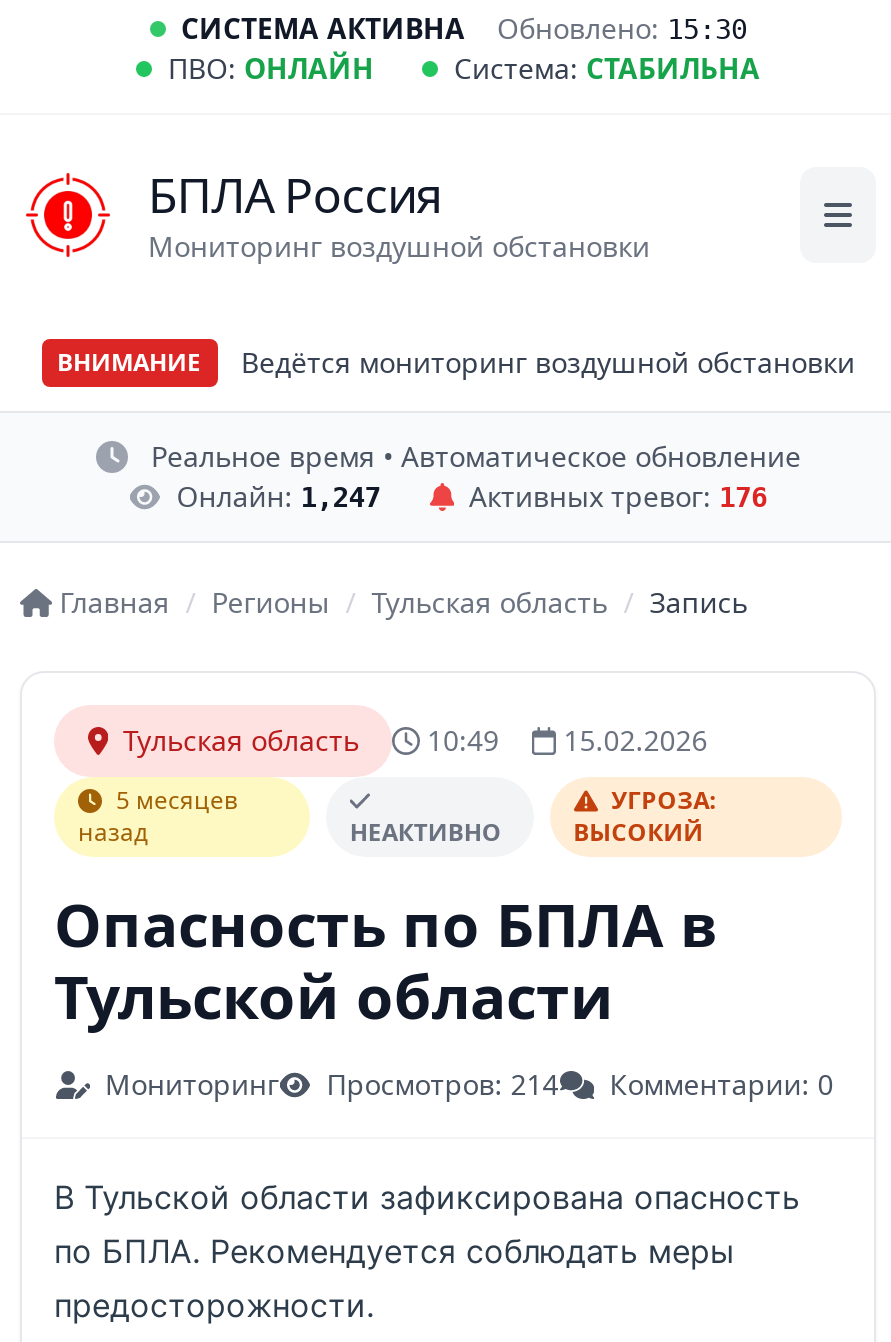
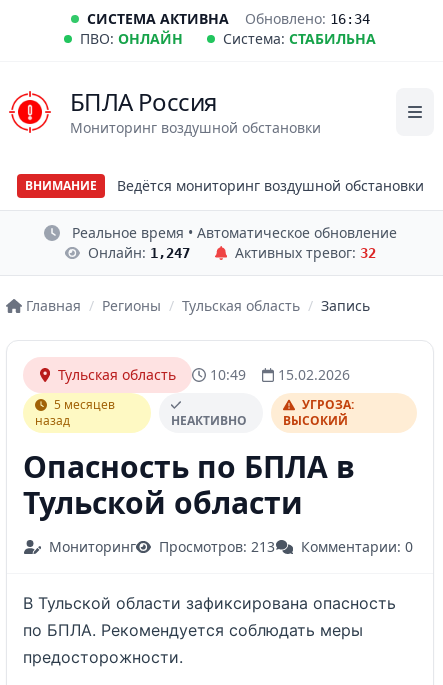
- СИСТЕМА АКТИВНА Обновлено: 15:30
+ СИСТЕМА АКТИВНА Обновлено: 16:34

- Активных тревог: 176
+ Активных тревог: 32

- Мониторинг Просмотров: 214 Комментарии: 0
+ Мониторинг Просмотров: 213 Комментарии: 0
